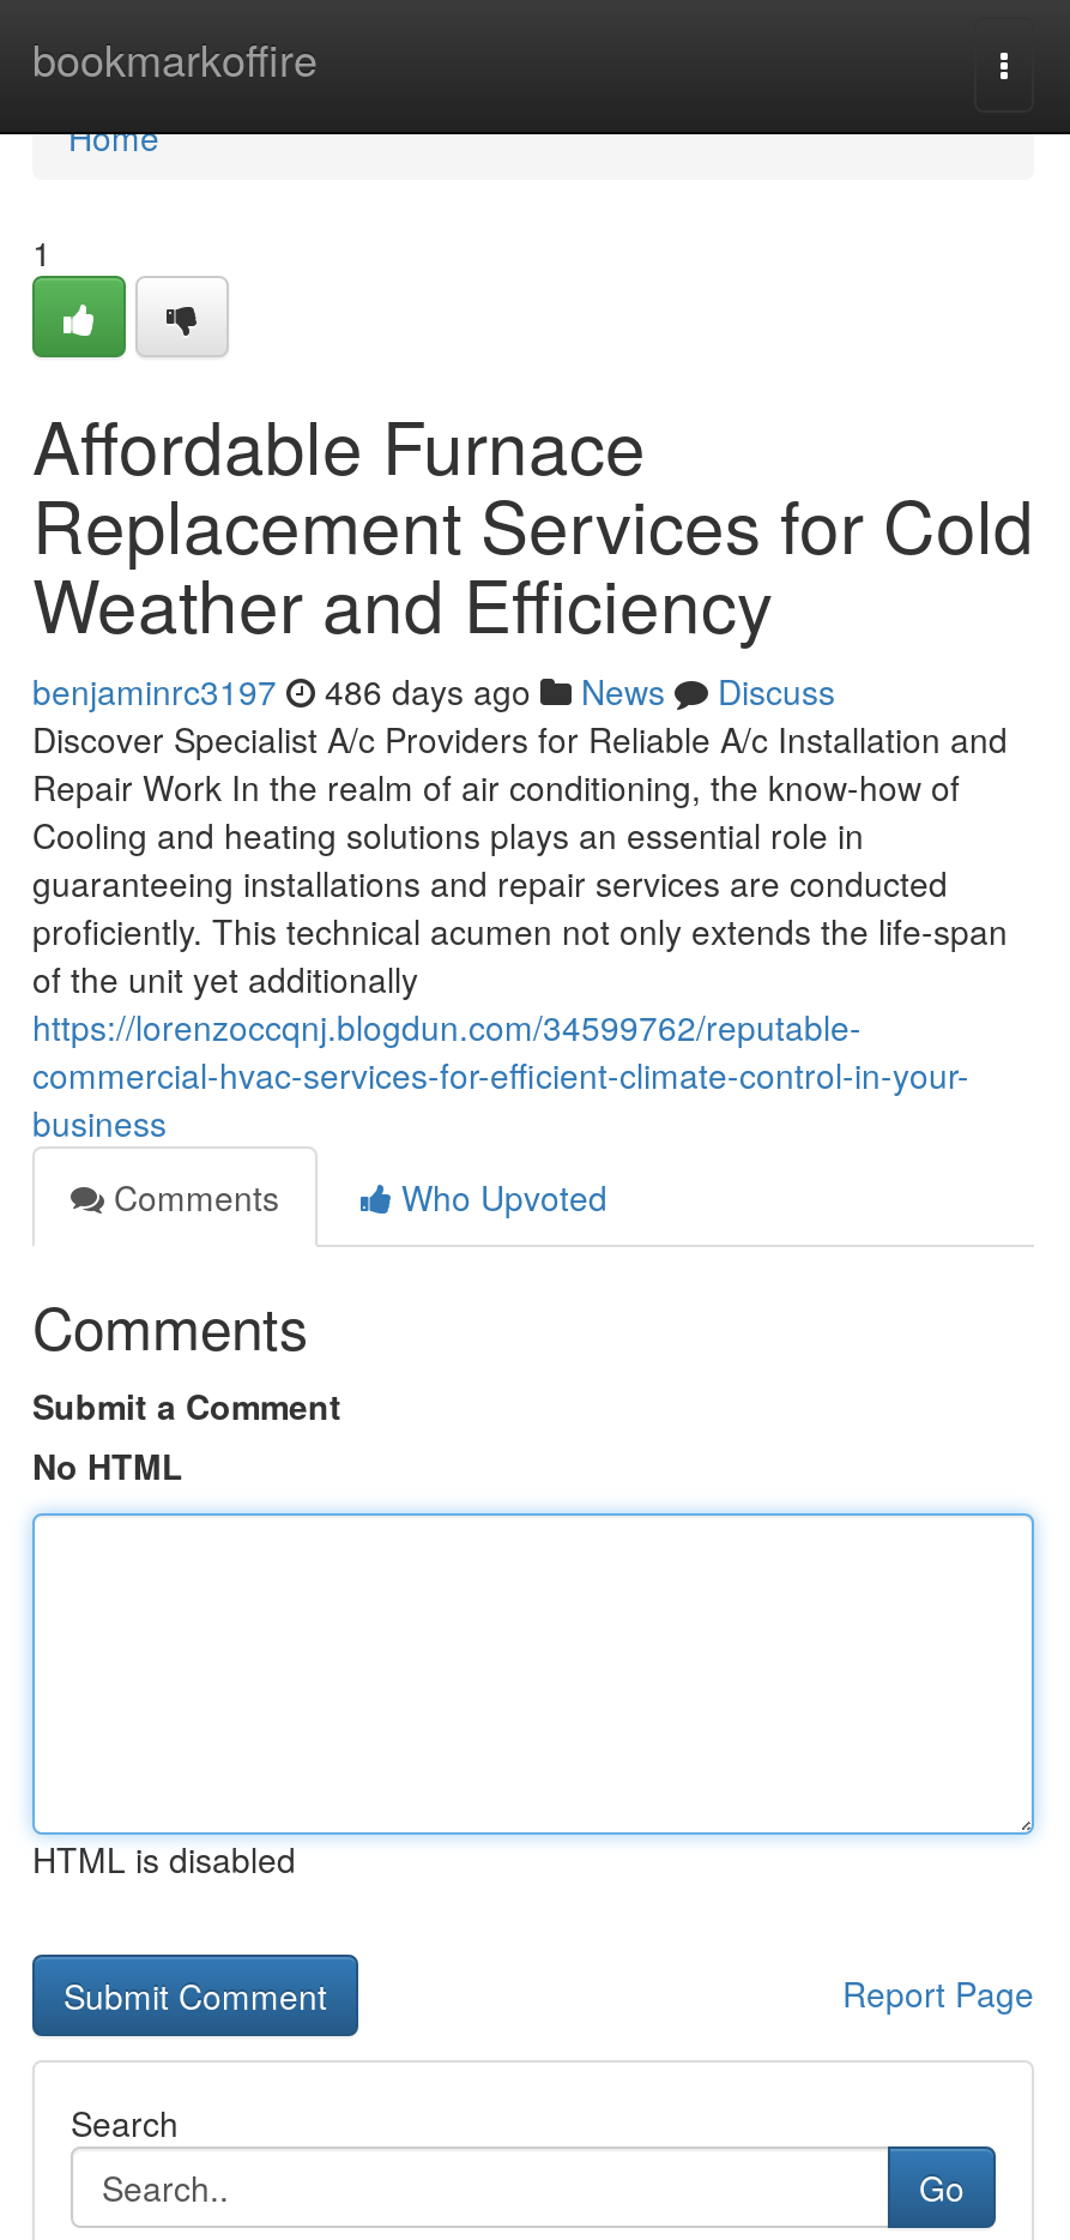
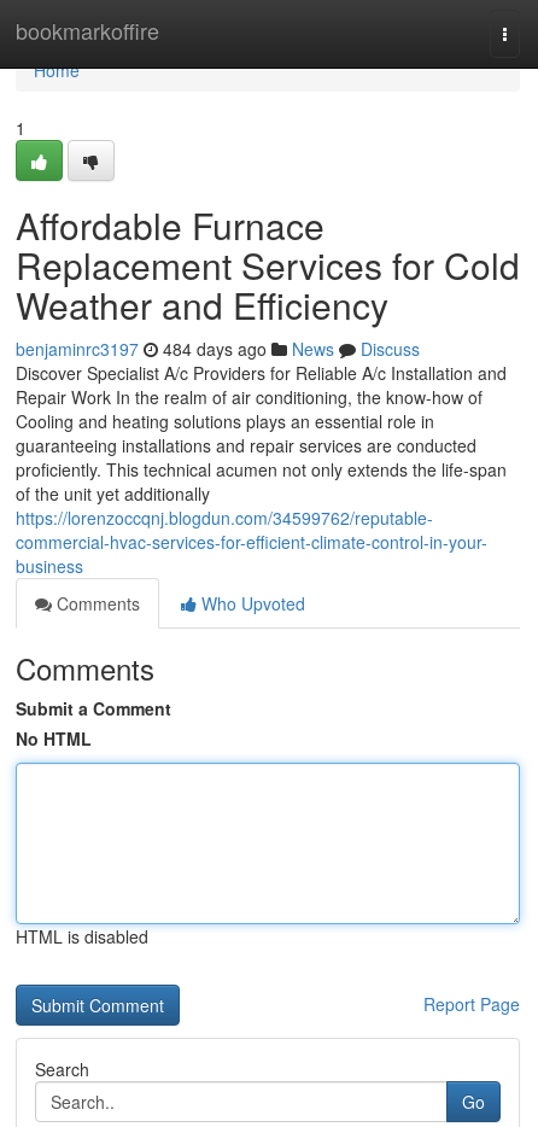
- benjaminrc3197 486 days ago News Discuss
+ benjaminrc3197 484 days ago News Discuss
